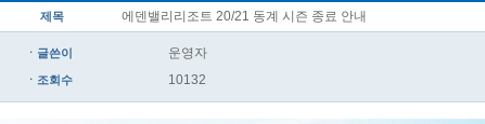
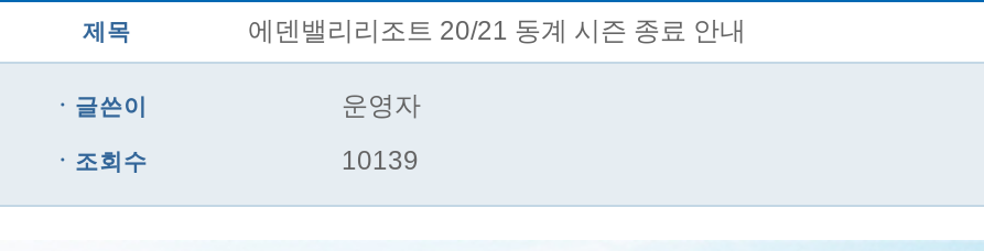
- 10132
+ 10139
